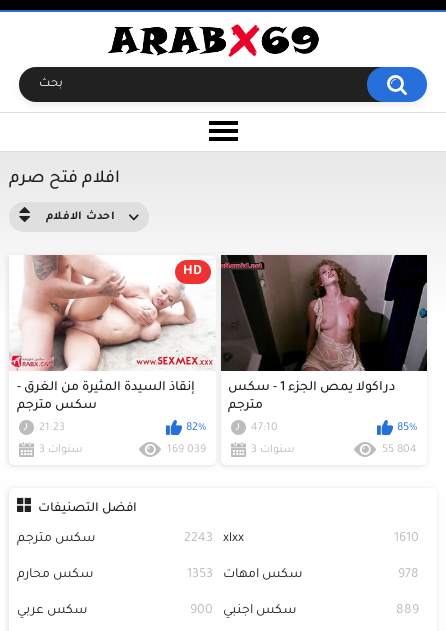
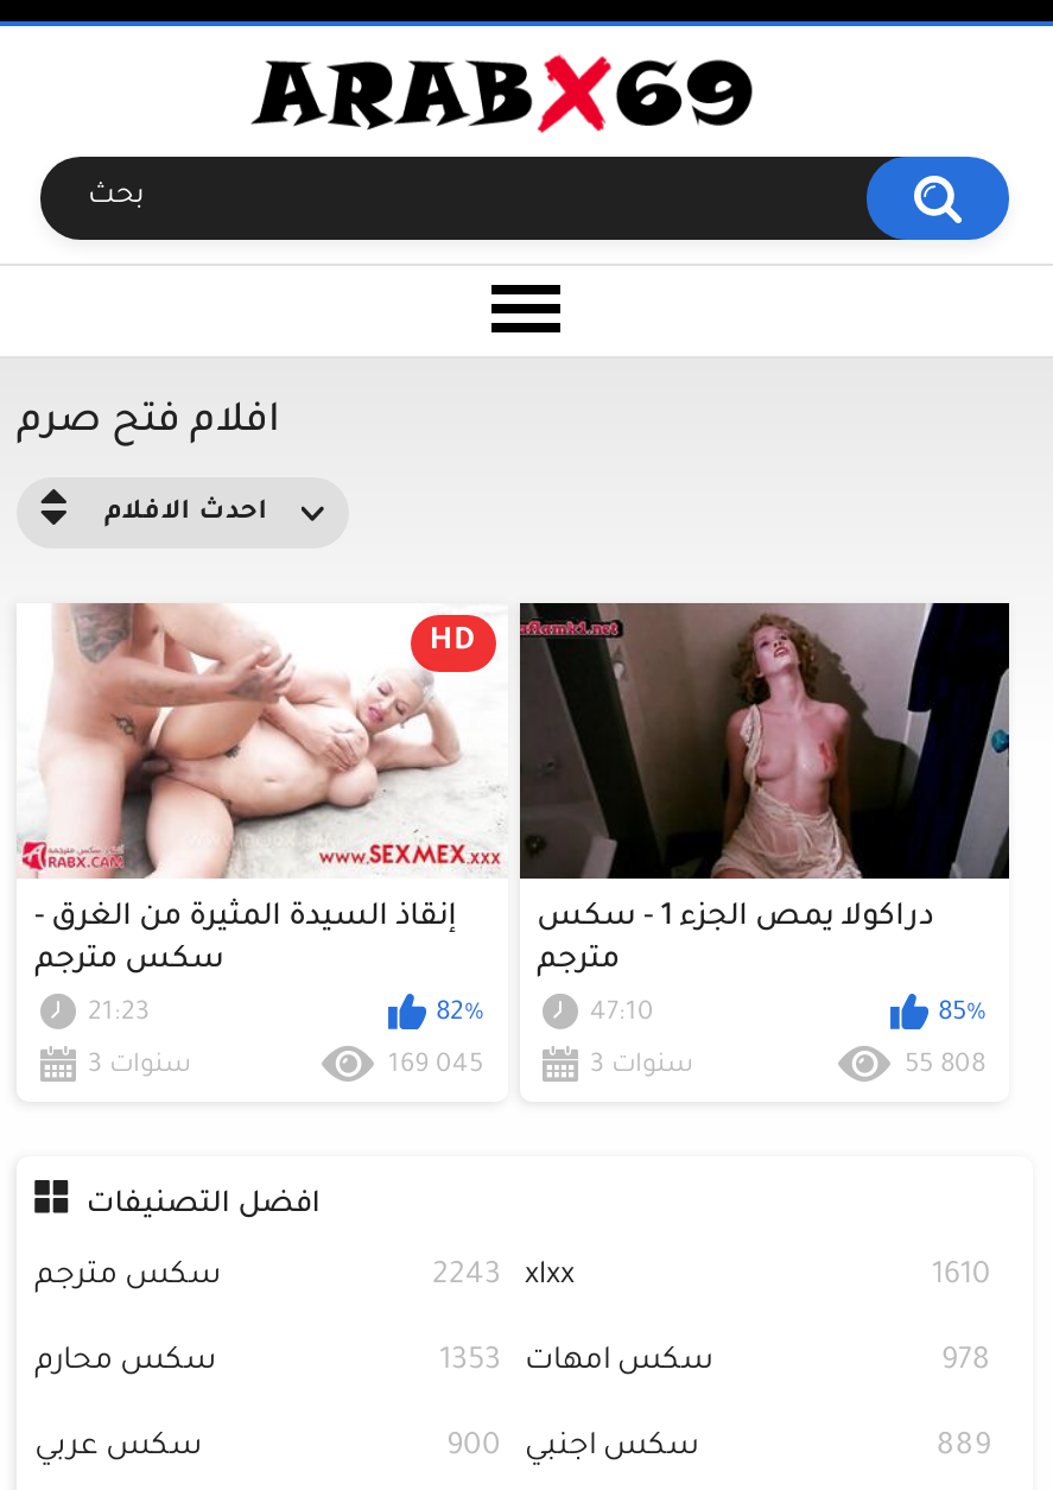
- 169 039
+ 169 045

- 55 804
+ 55 808
